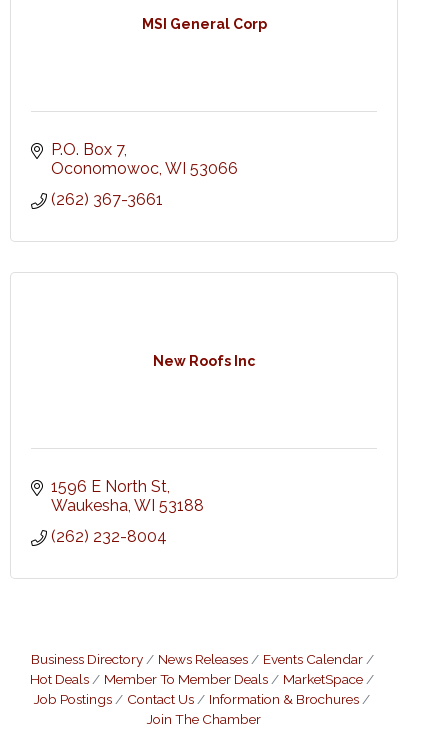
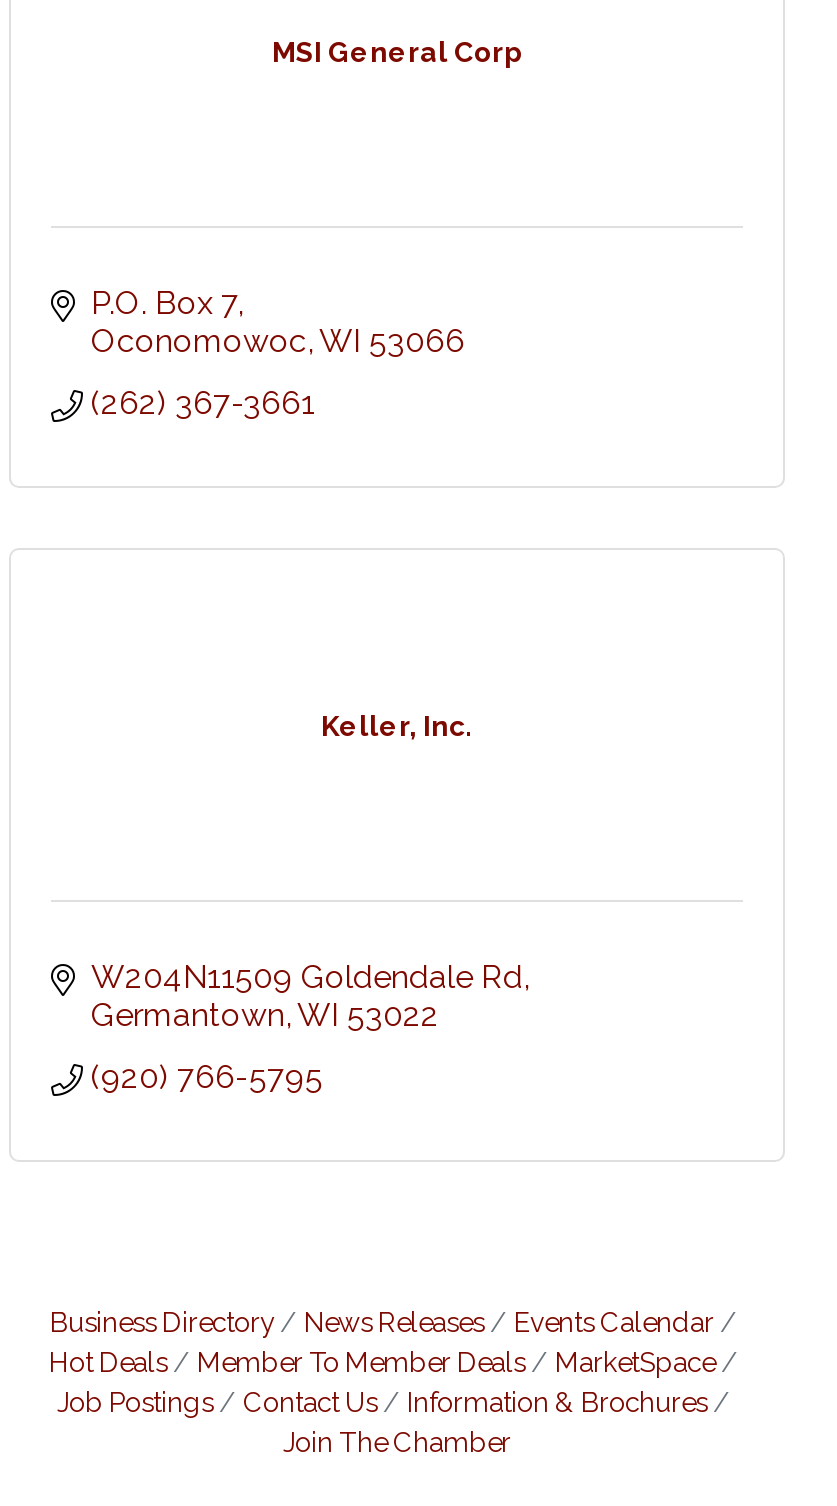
- New Roofs Inc
+ Keller, Inc.

- 1596 E North St
- Waukesha WI 53188
+ W204N11509 Goldendale Rd
+ Germantown WI 53022

- (262) 232-8004
+ (920) 766-5795
